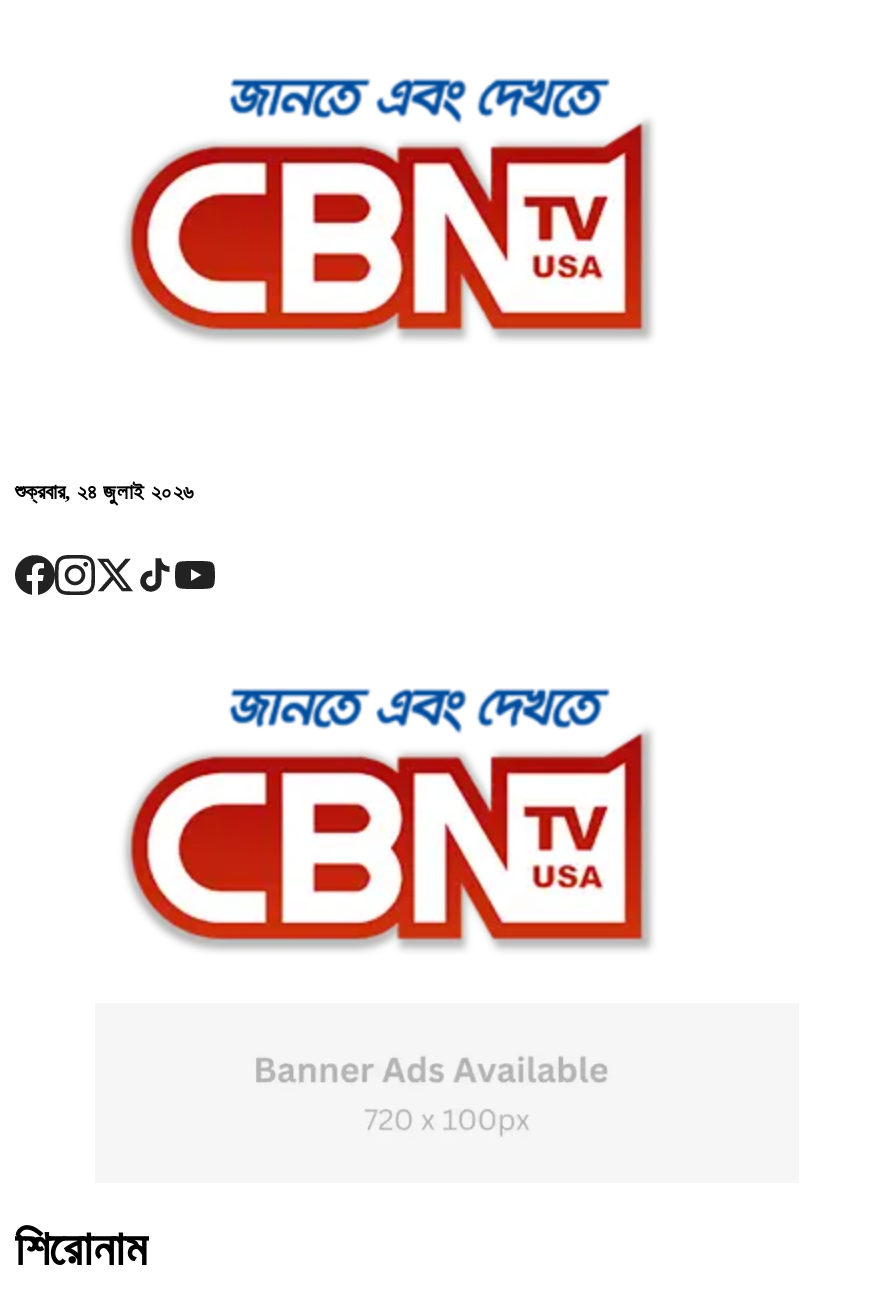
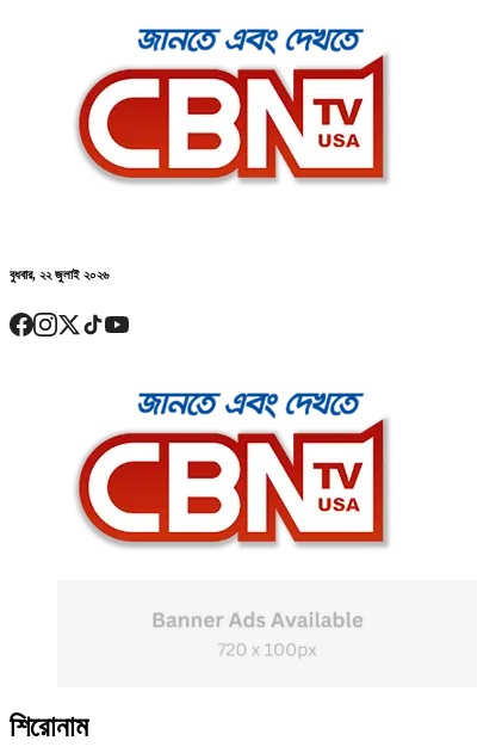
- শুক্রবার, ২৪ জুলাই ২০২৬
+ বুধবার, ২২ জুলাই ২০২৬
